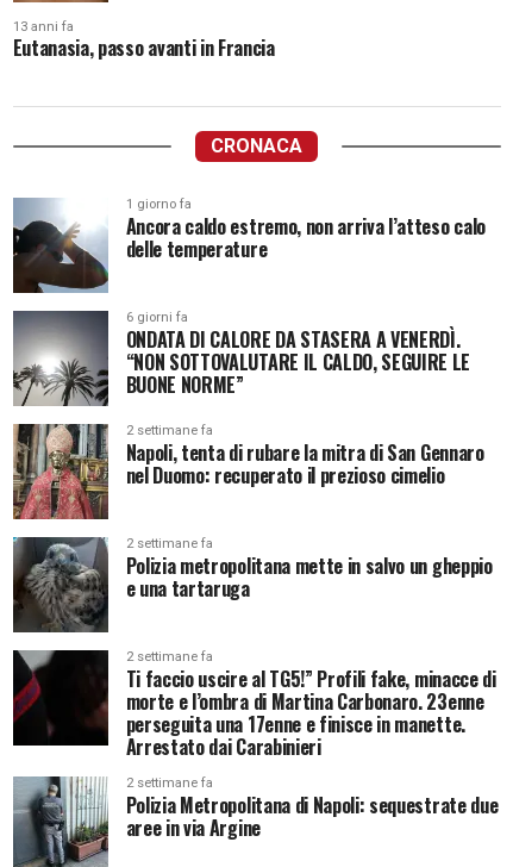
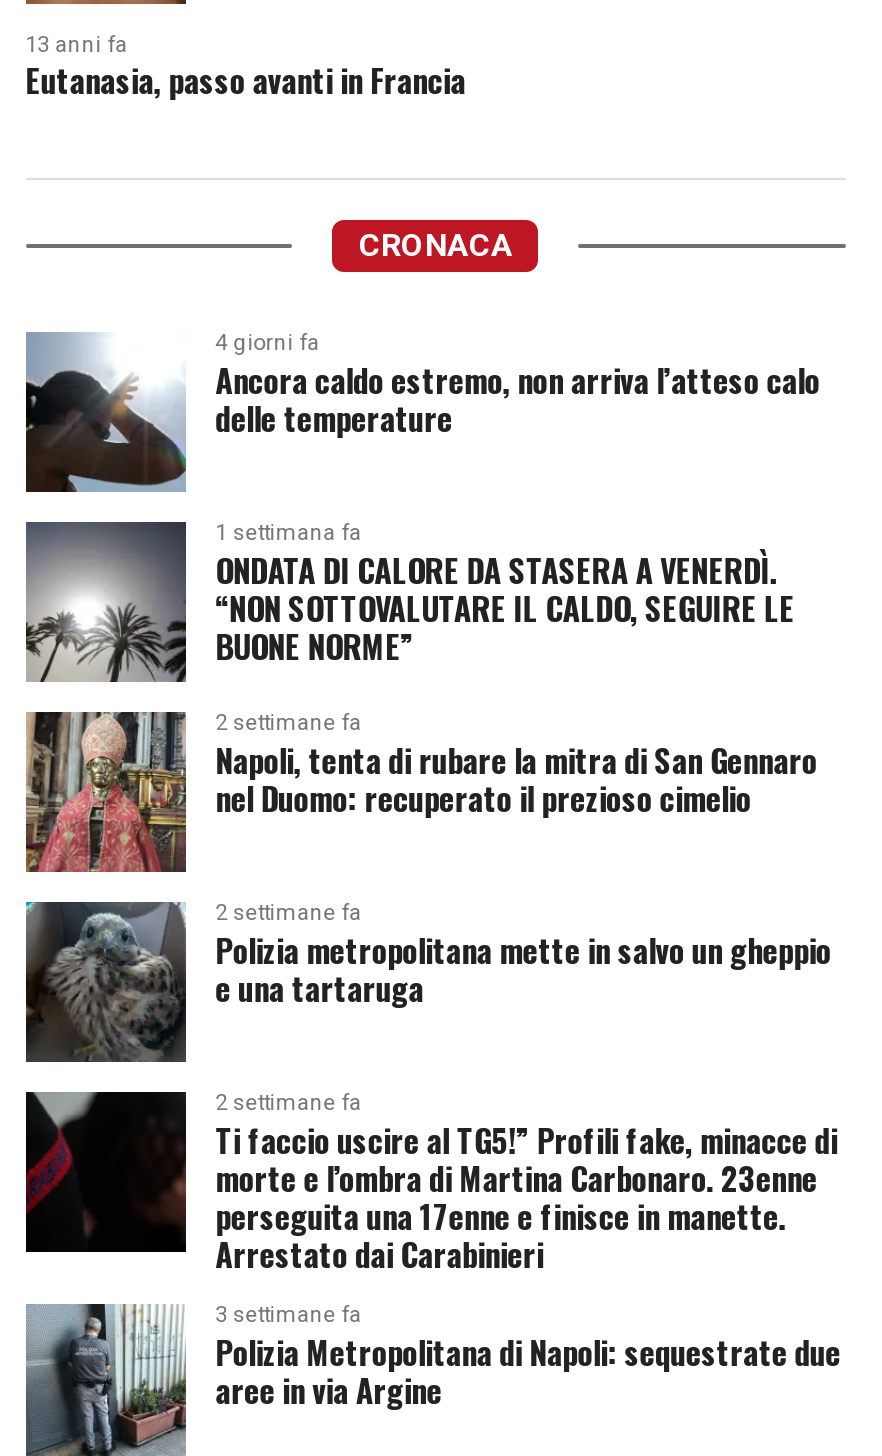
- 1 giorno fa
+ 4 giorni fa

- 6 giorni fa
+ 1 settimana fa

- 2 settimane fa
+ 3 settimane fa
